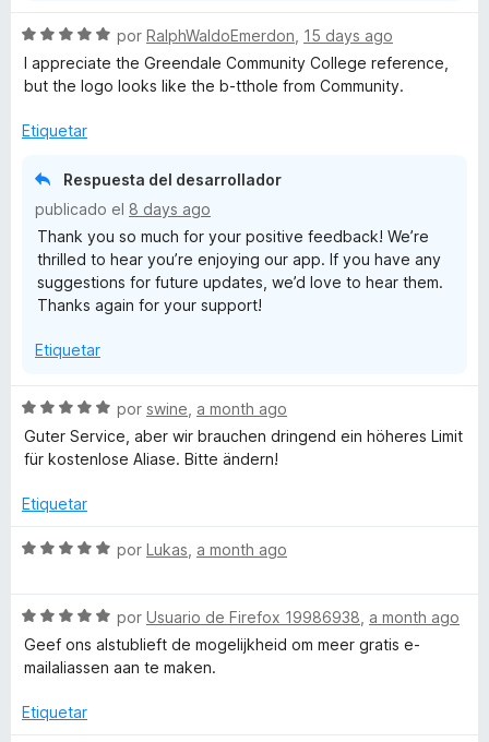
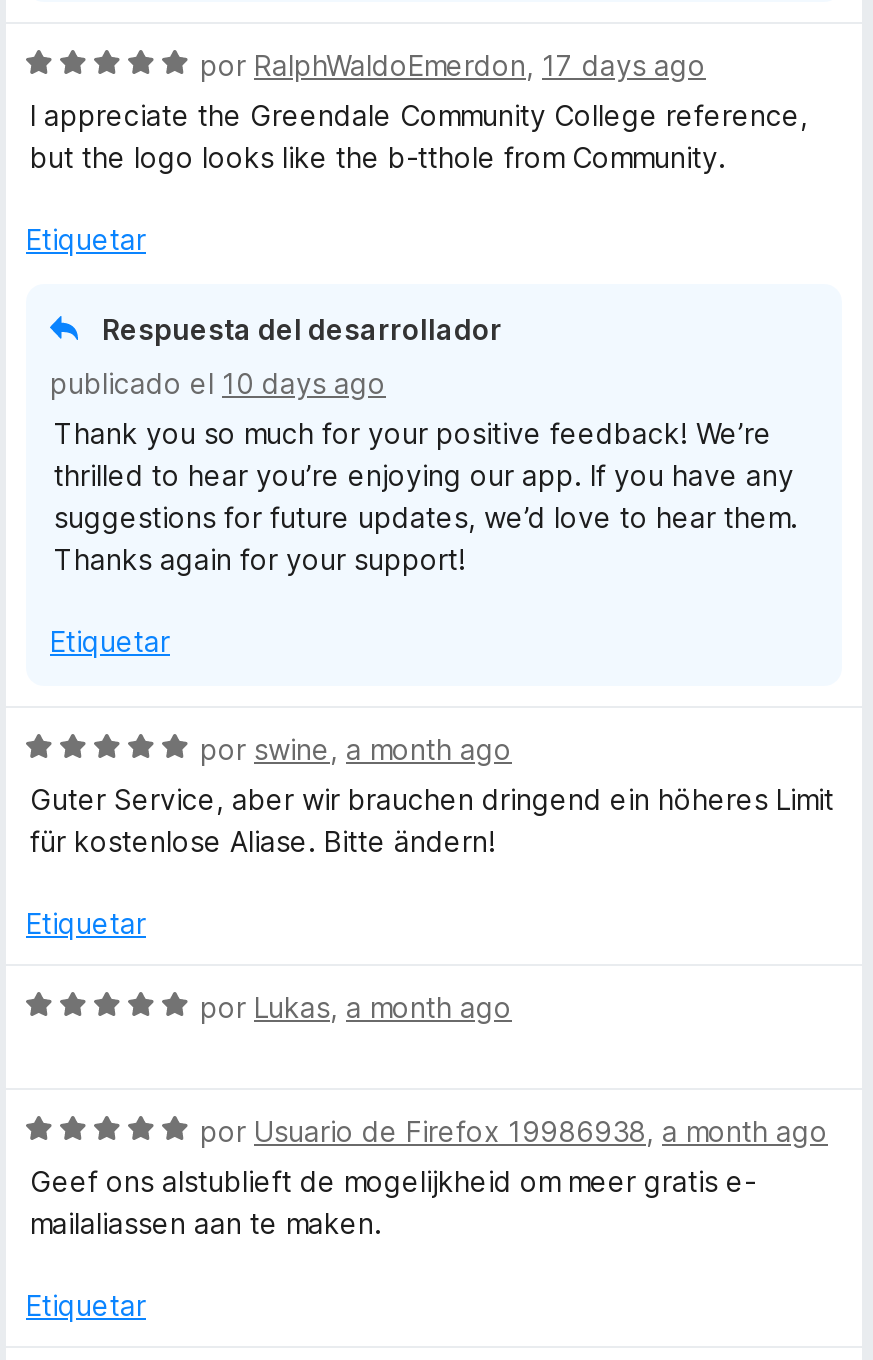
- por RalphWaldoEmerdon, 15 days ago
+ por RalphWaldoEmerdon, 17 days ago

- publicado el 8 days ago
+ publicado el 10 days ago
